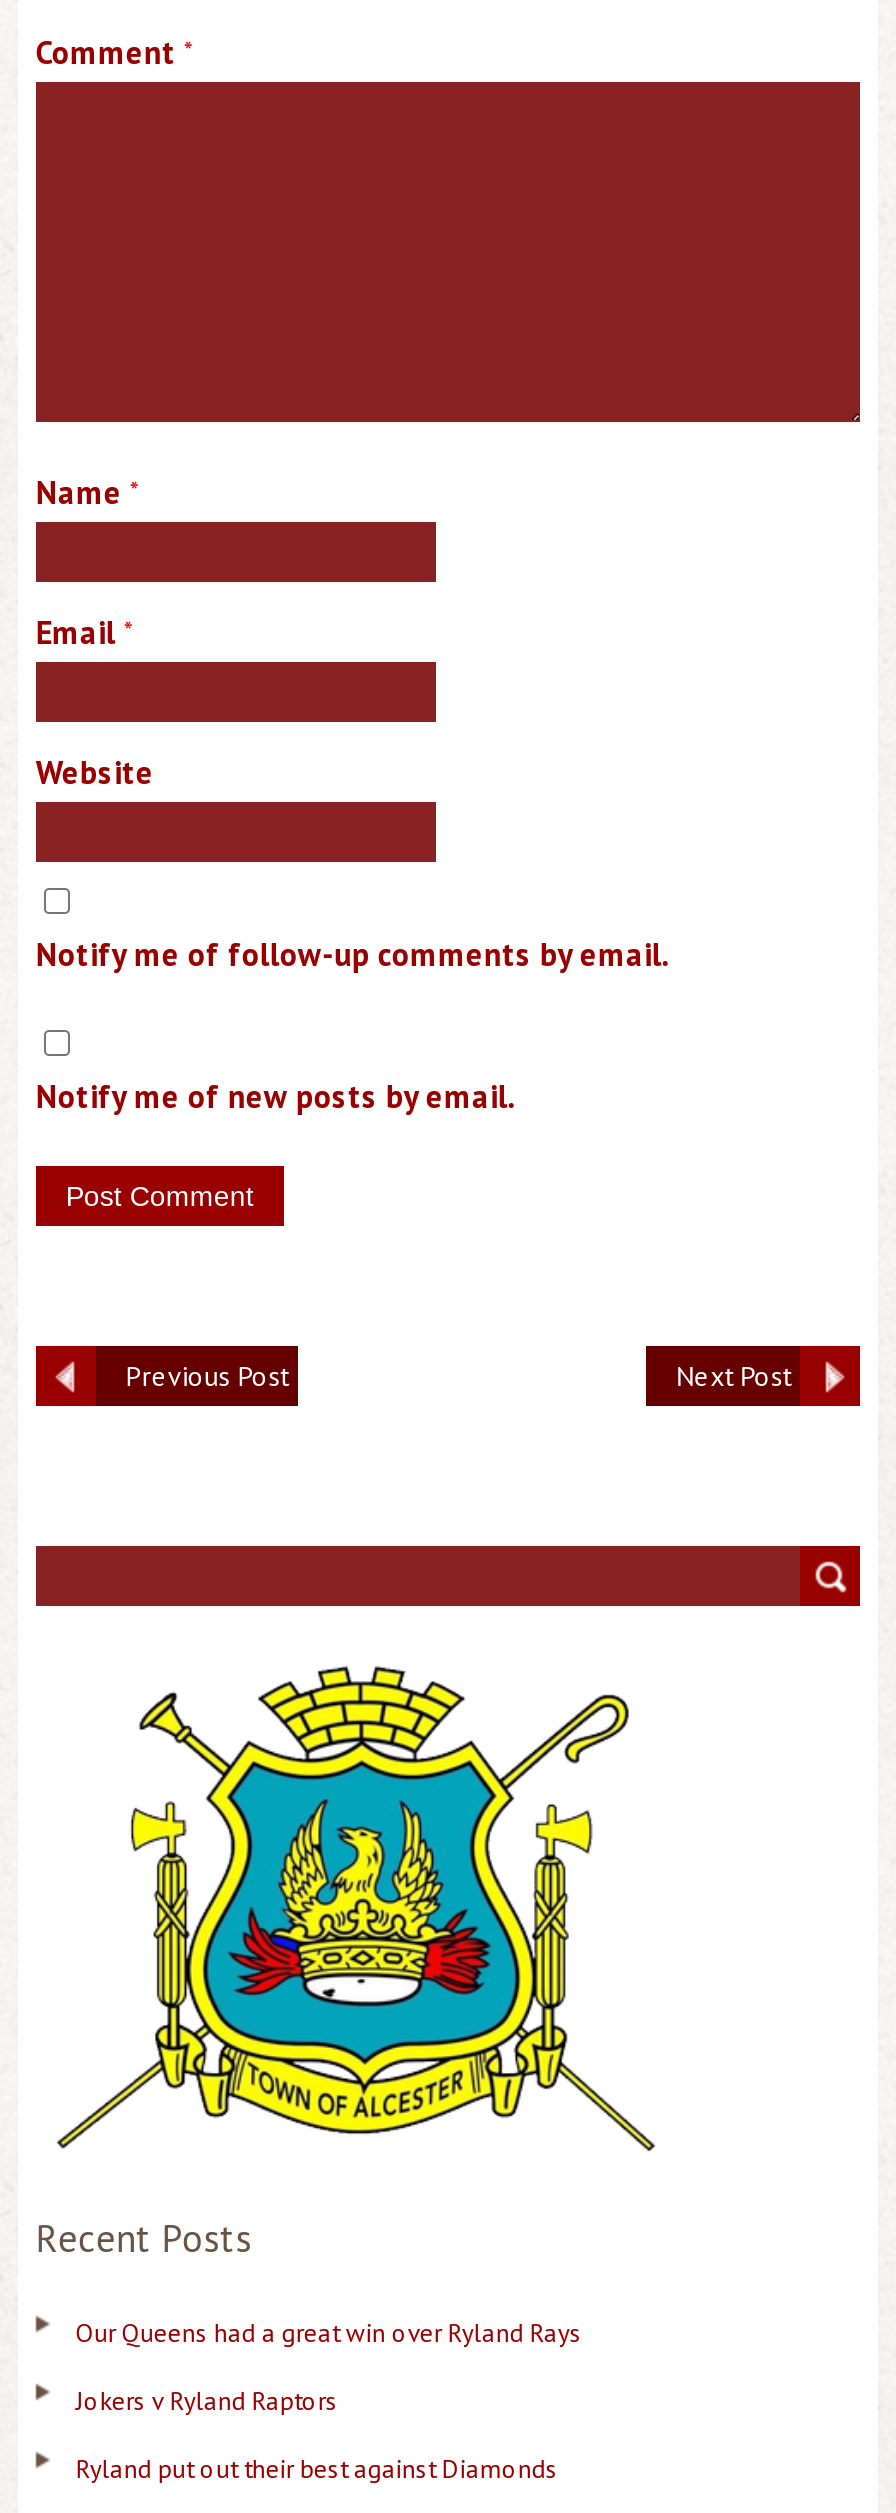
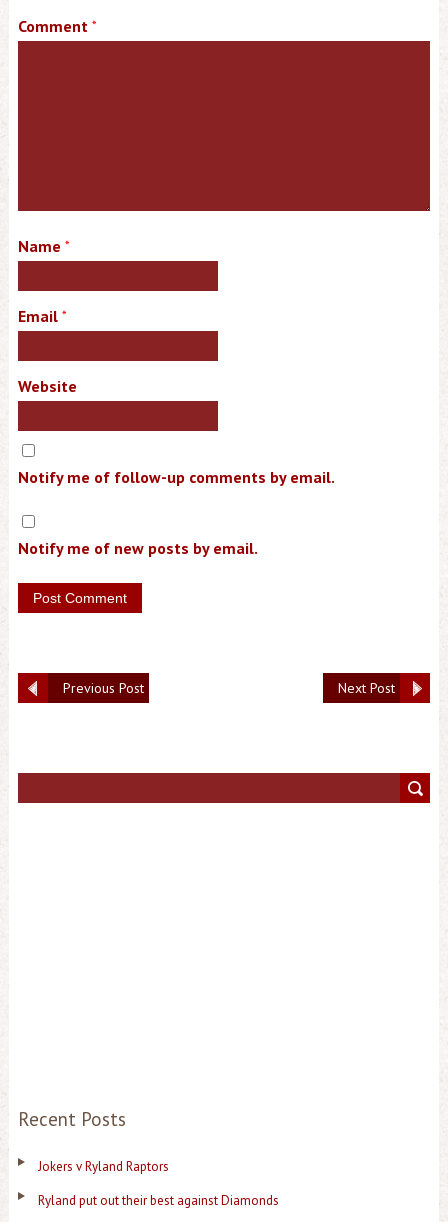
- [image]

- Our Queens had a great win over Ryland Rays
